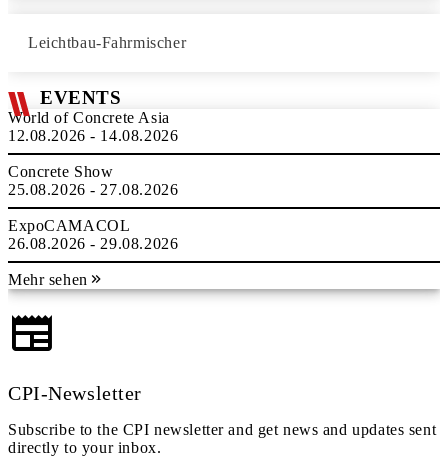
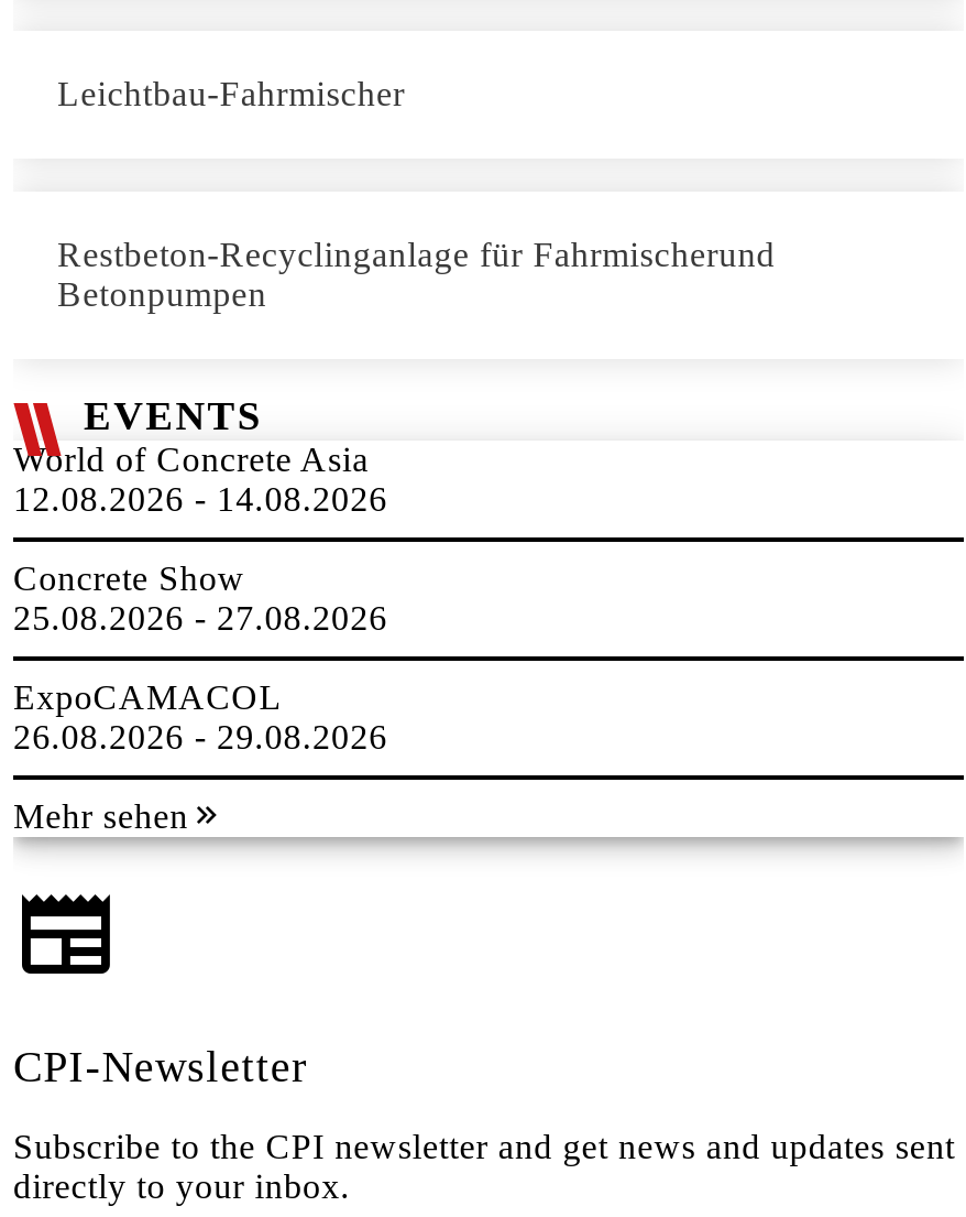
+ Restbeton-Recyclinganlage für Fahrmischerund
+ Betonpumpen
